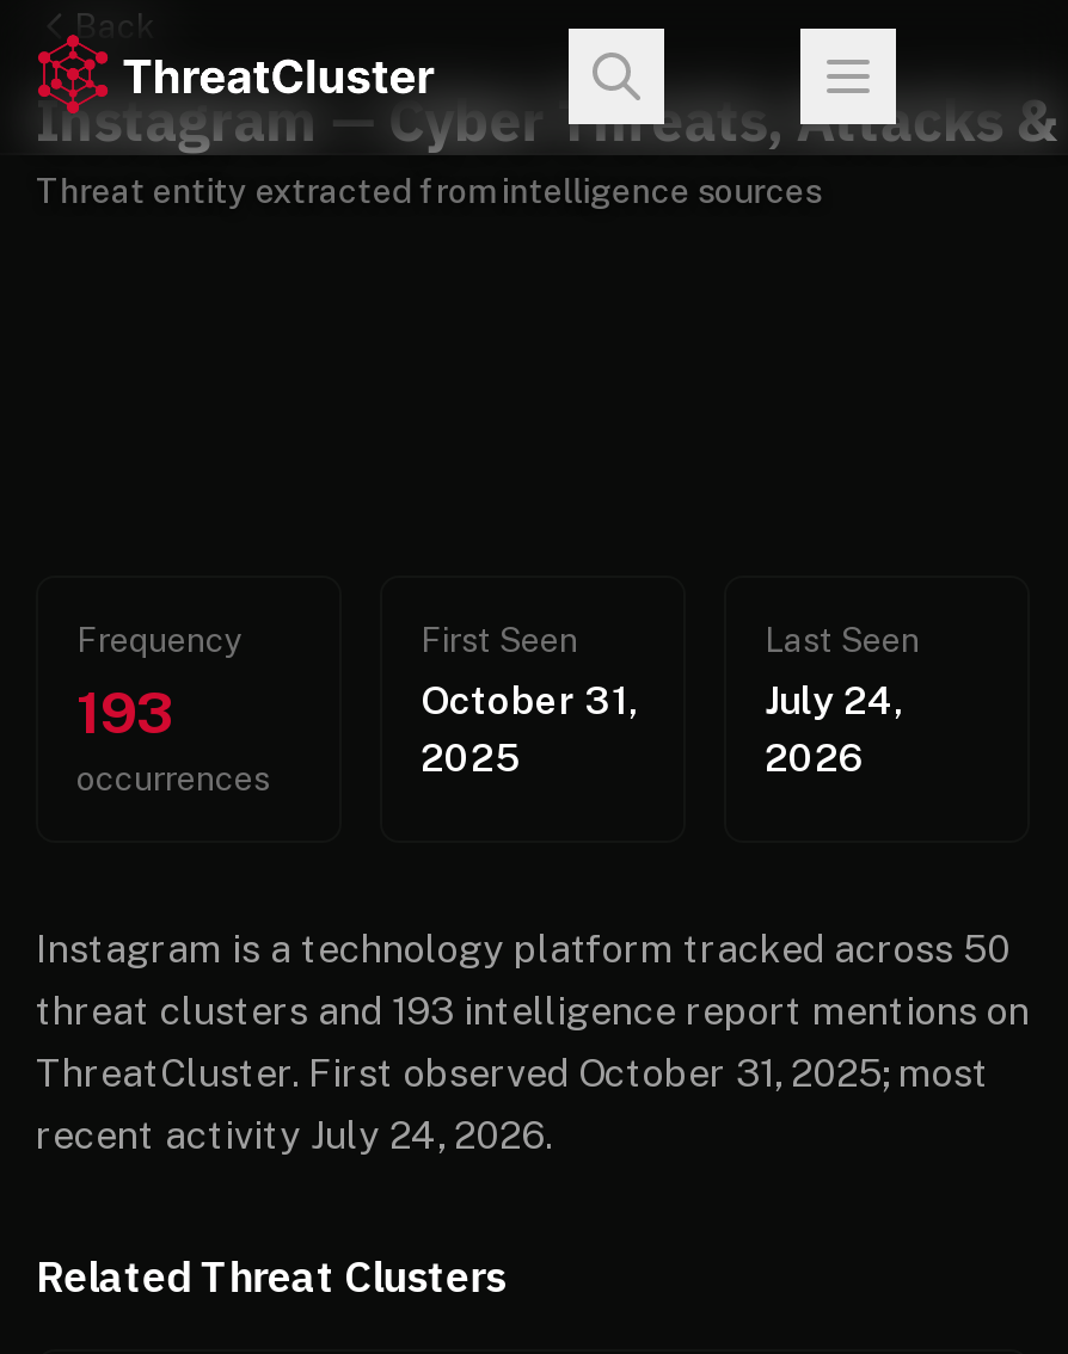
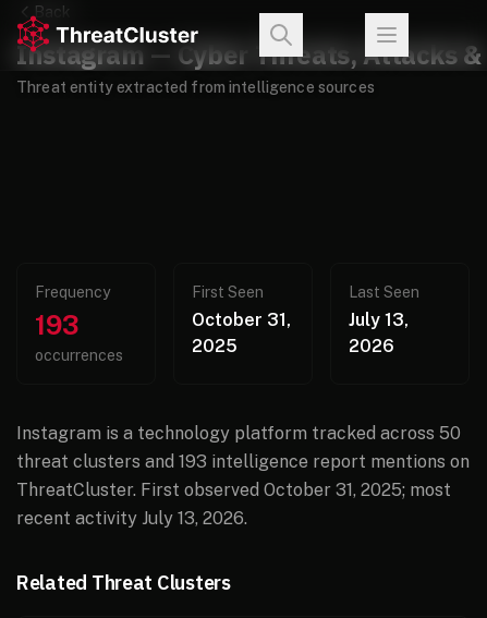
- July 24,
+ July 13,

- recent activity July 24, 2026.
+ recent activity July 13, 2026.
